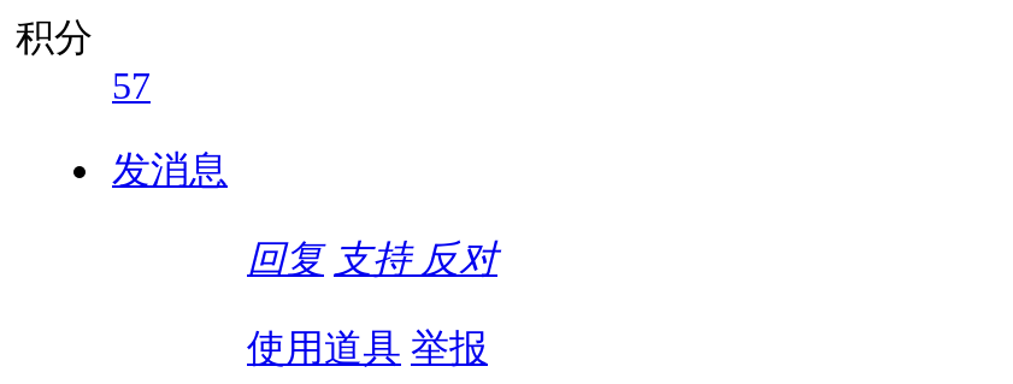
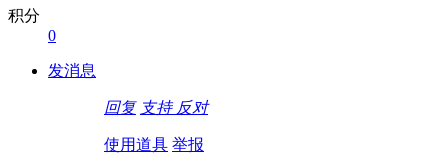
- 57
+ 0
